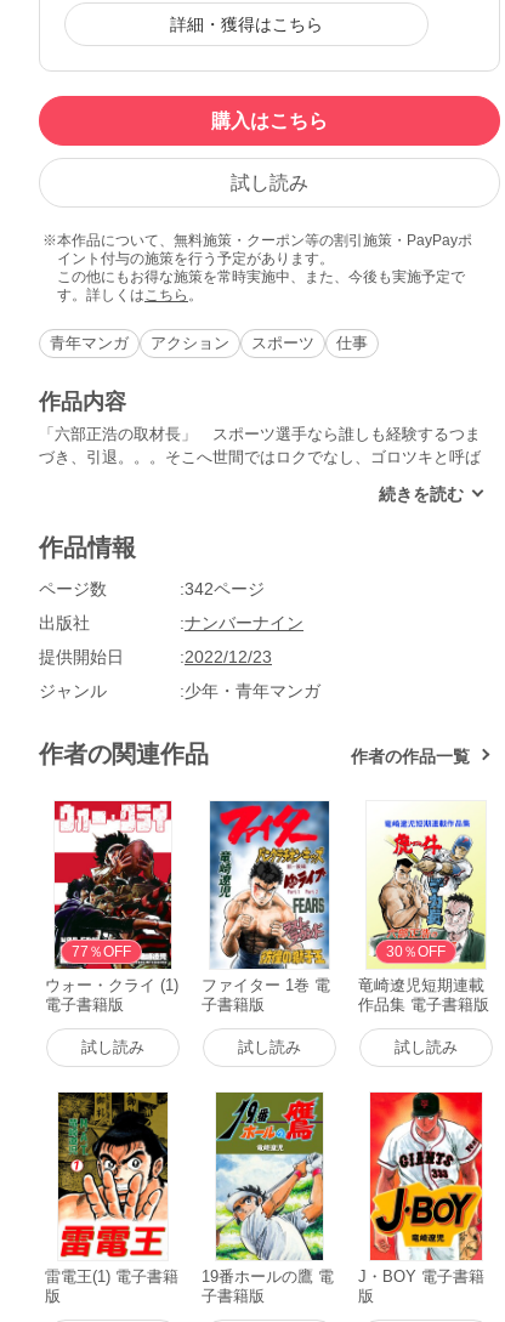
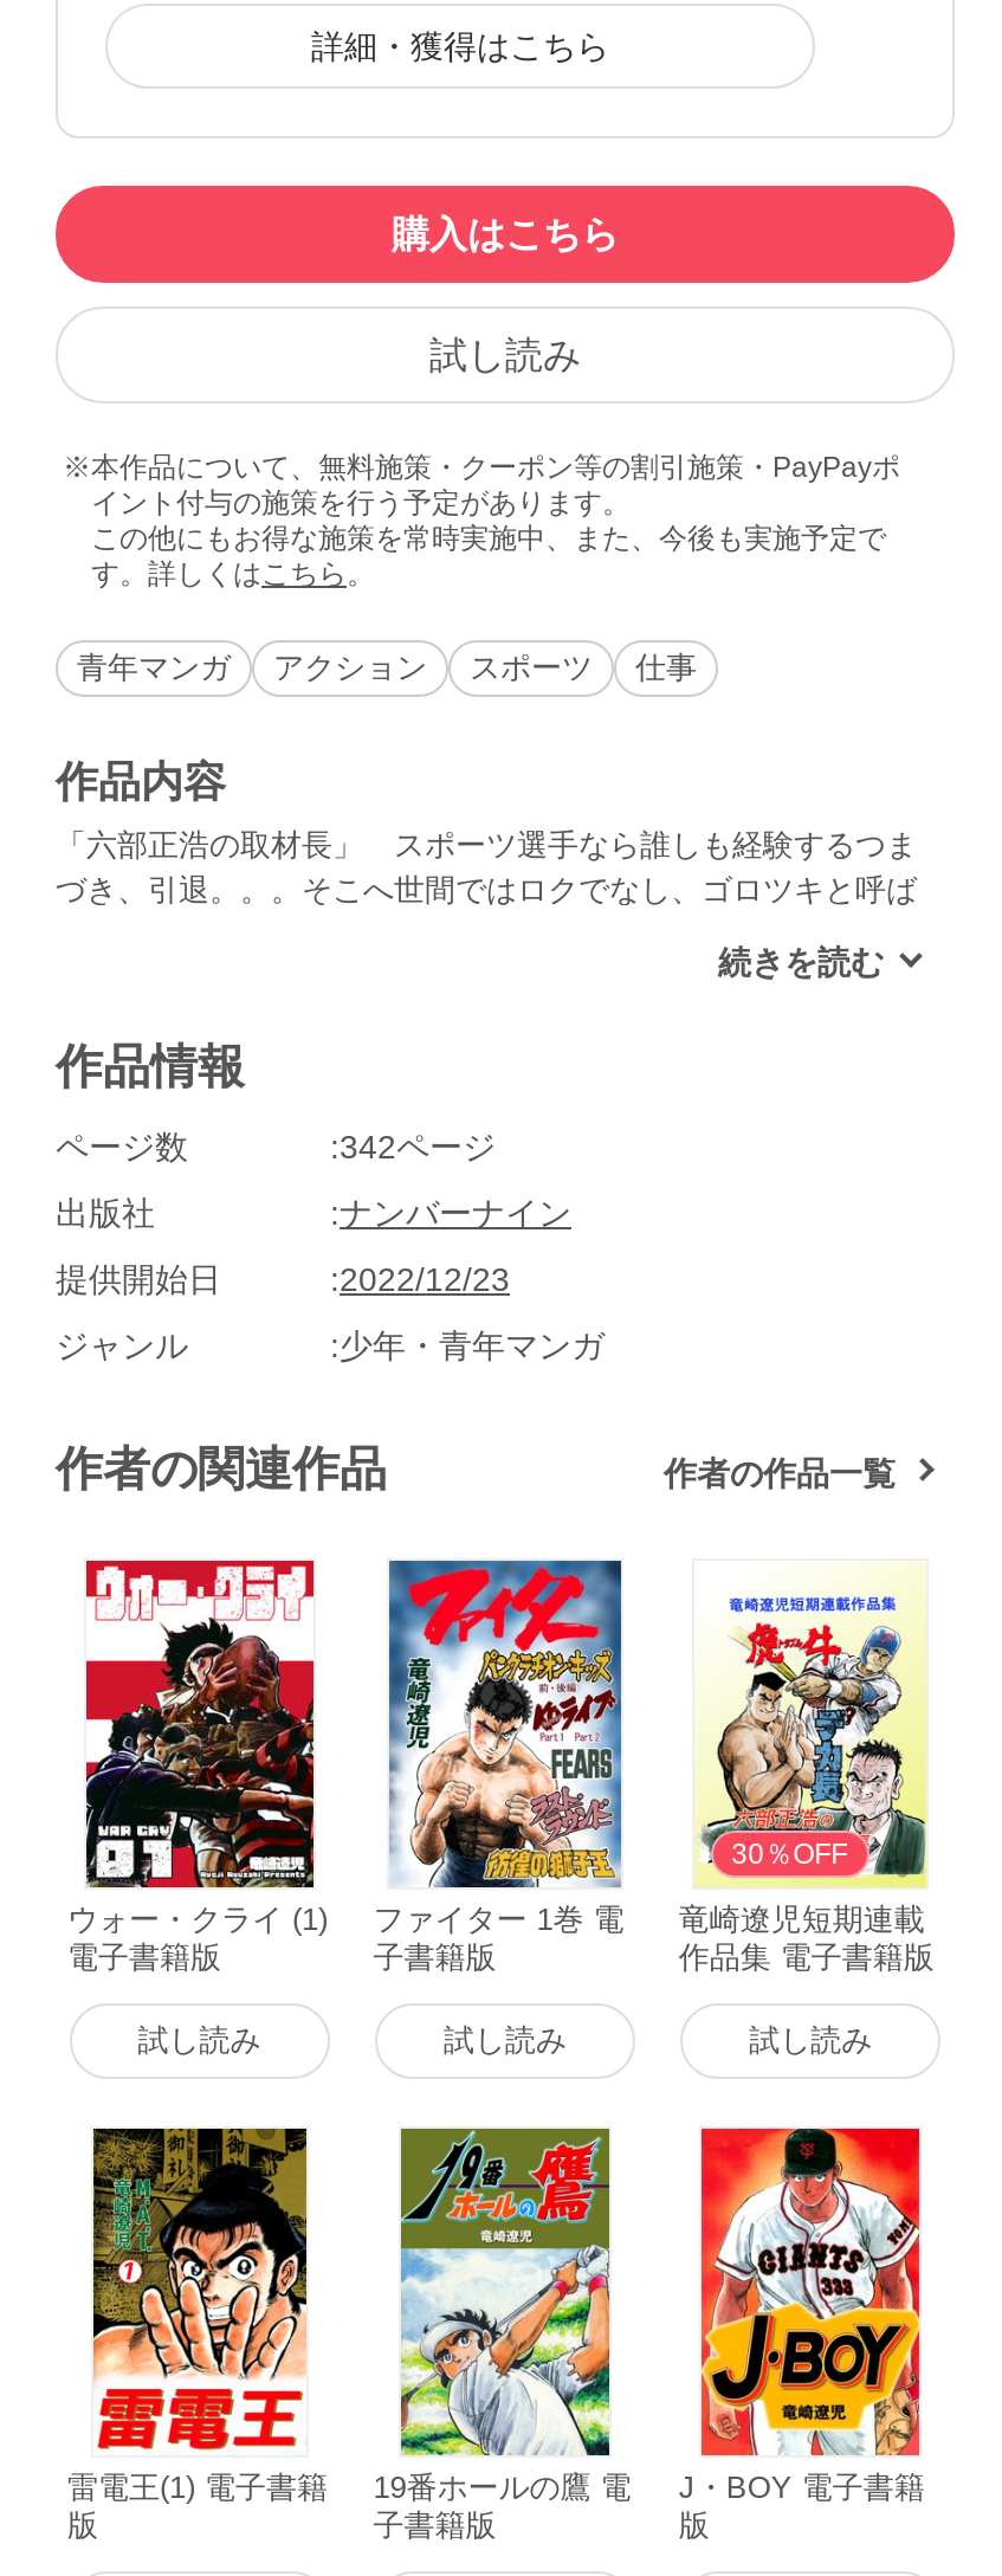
- 77％OFF
